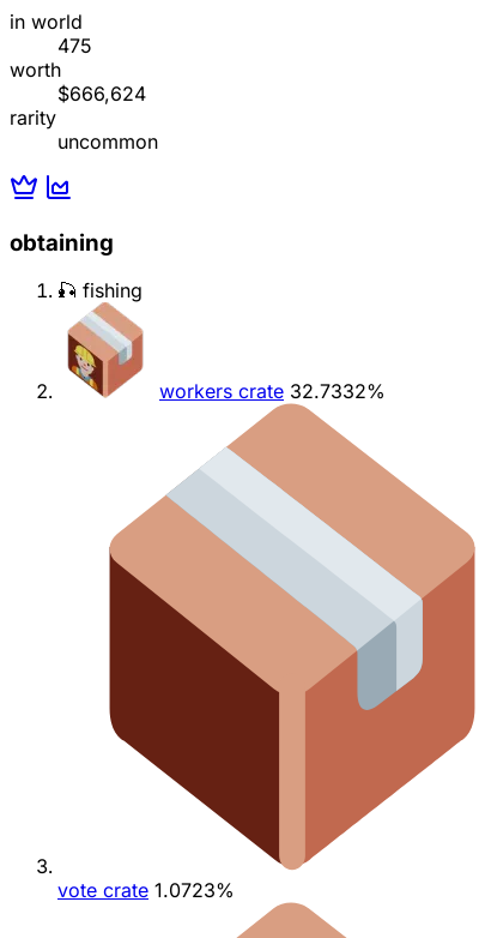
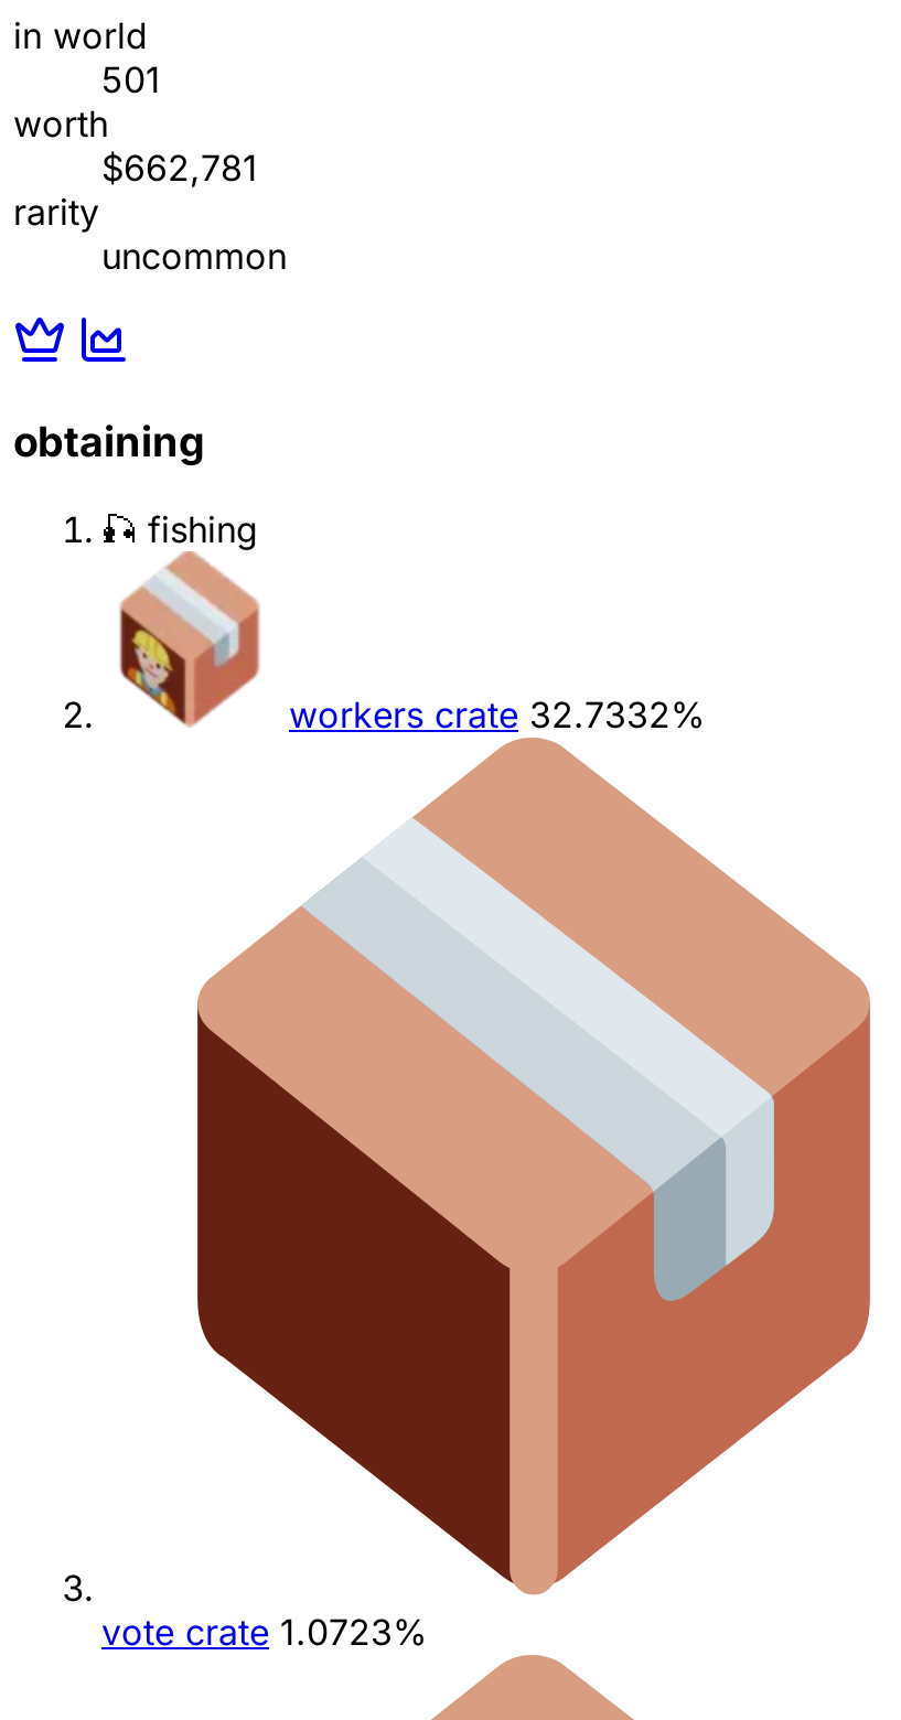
- 475
+ 501

- $666,624
+ $662,781
